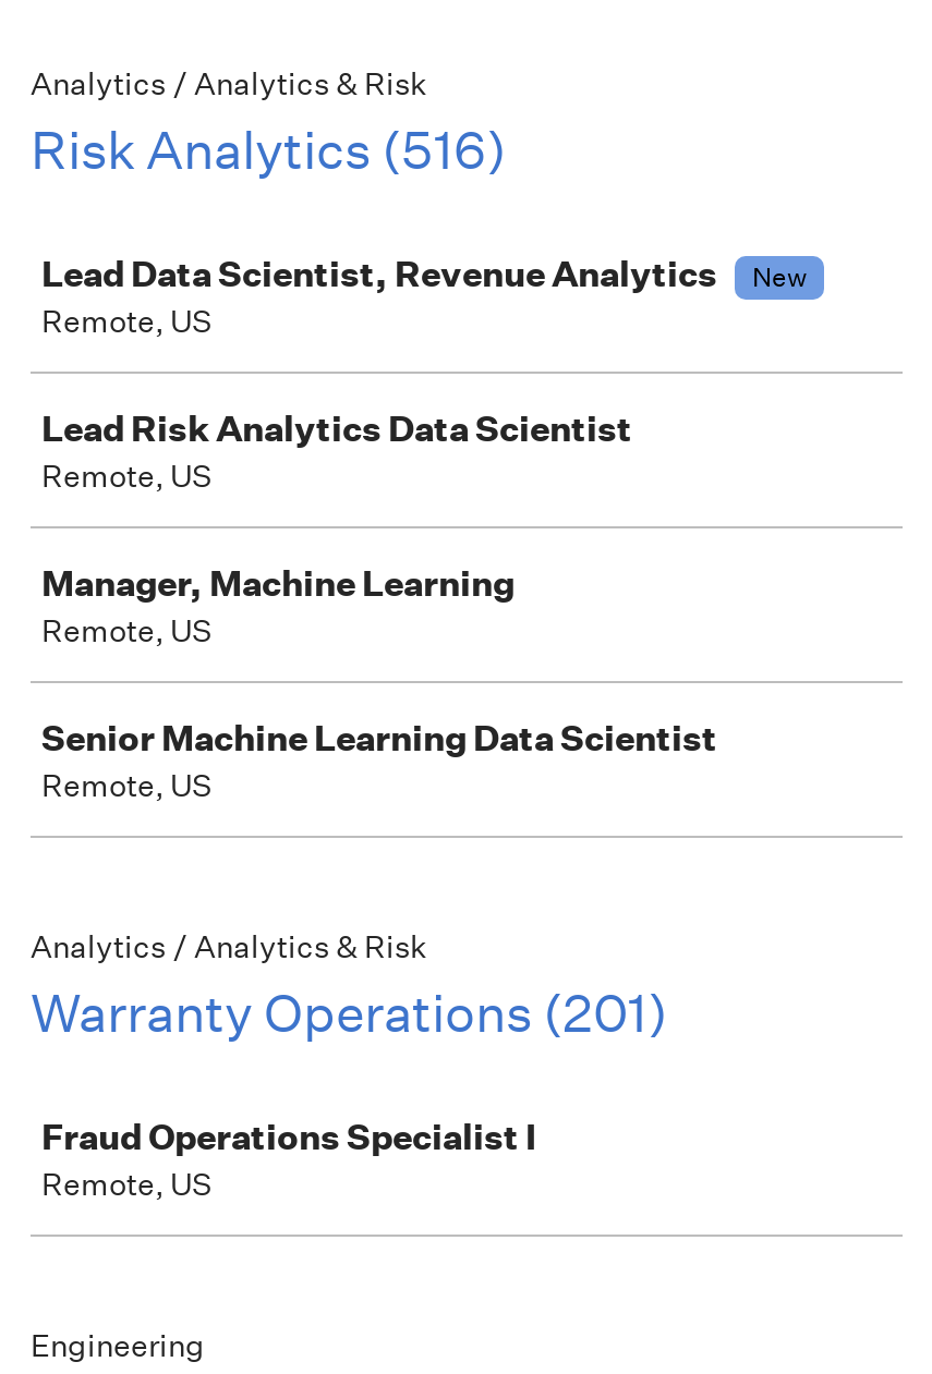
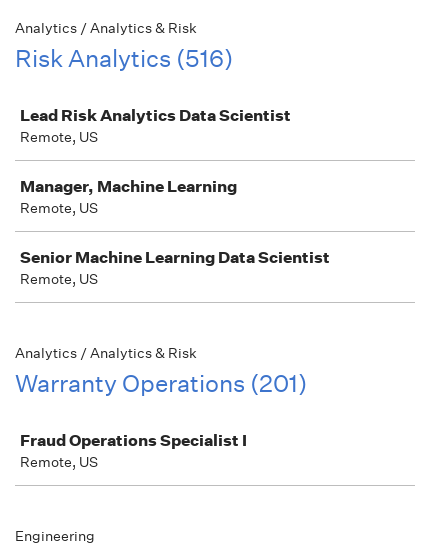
- Lead Data Scientist, Revenue Analytics
- New
- Remote, US
